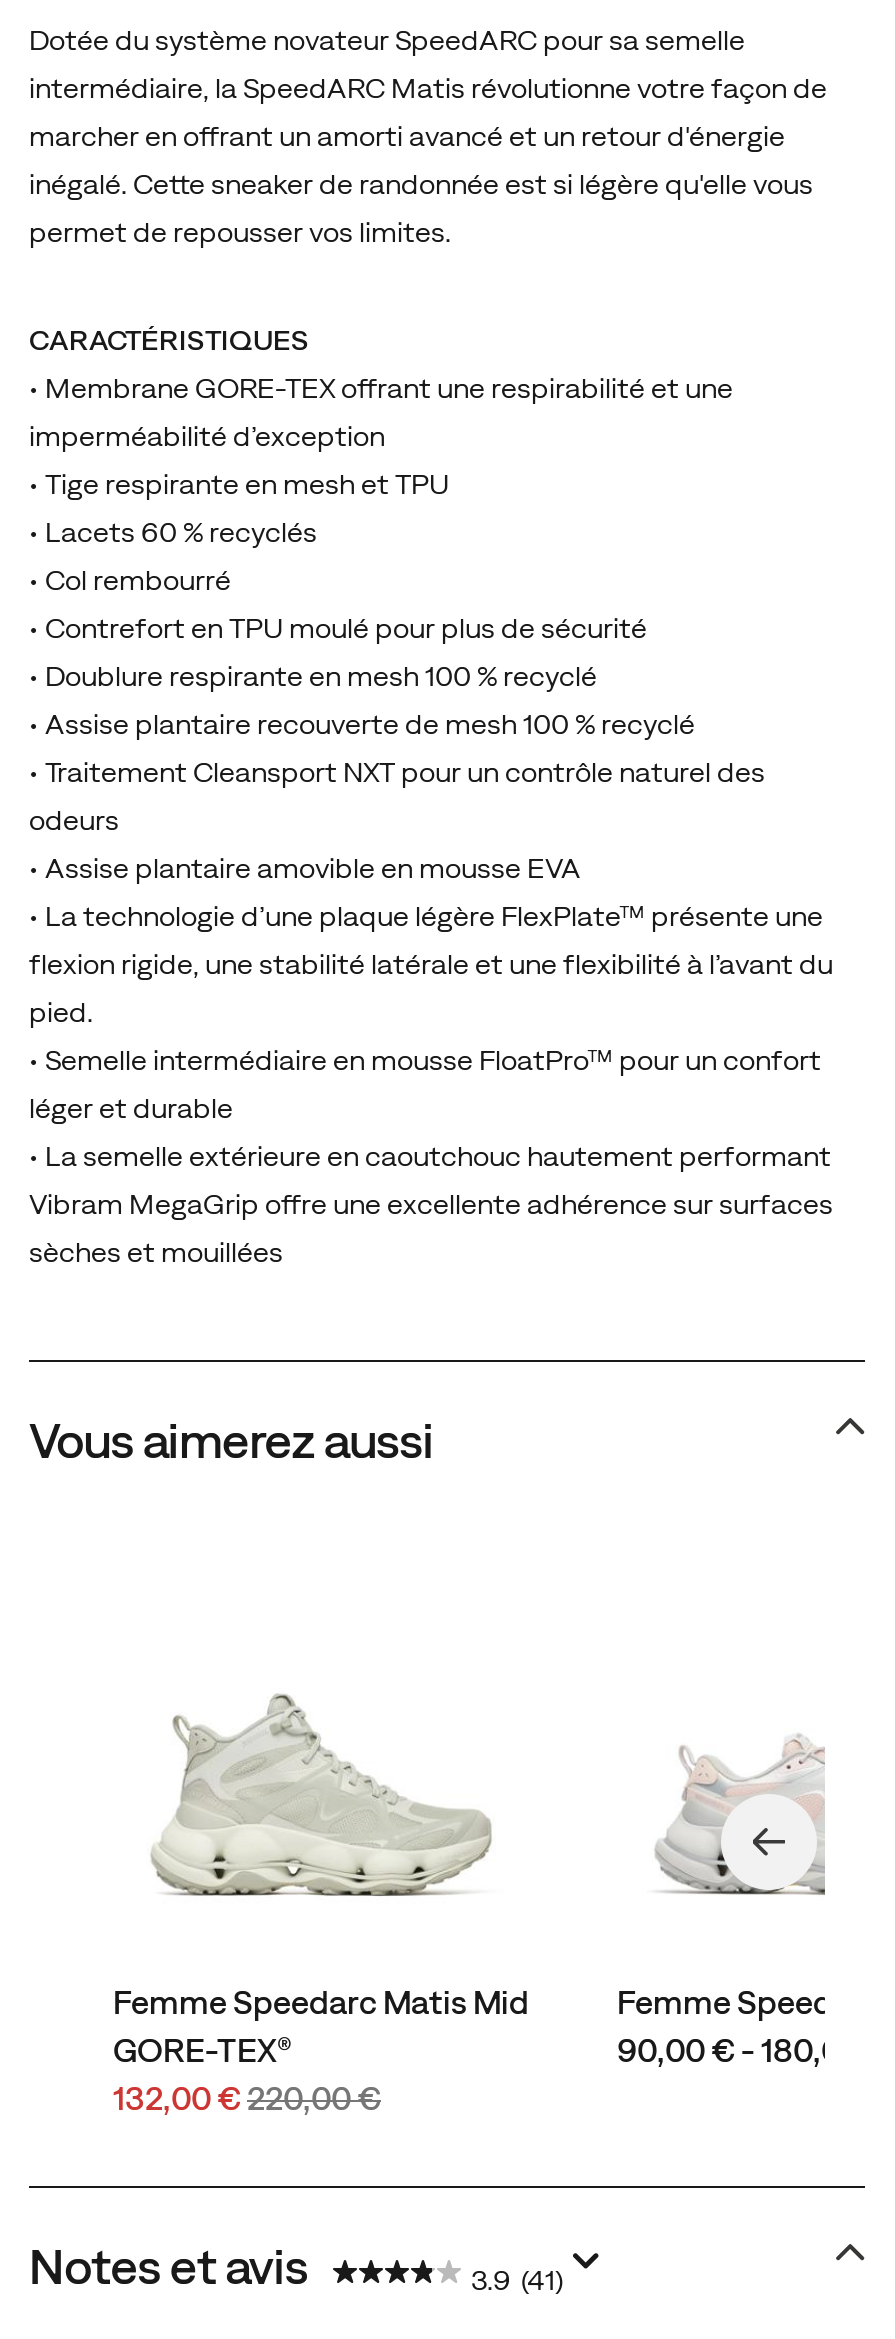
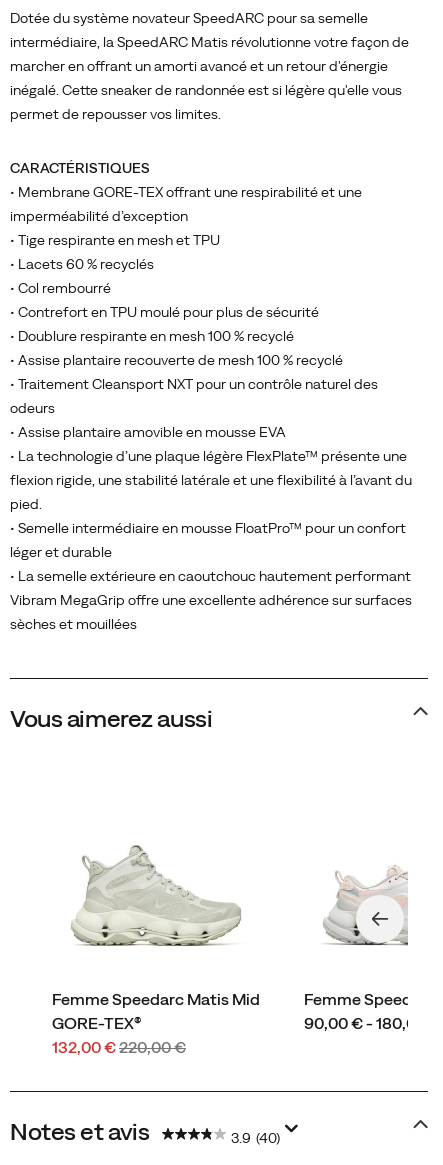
- 3.9 (41)
+ 3.9 (40)
